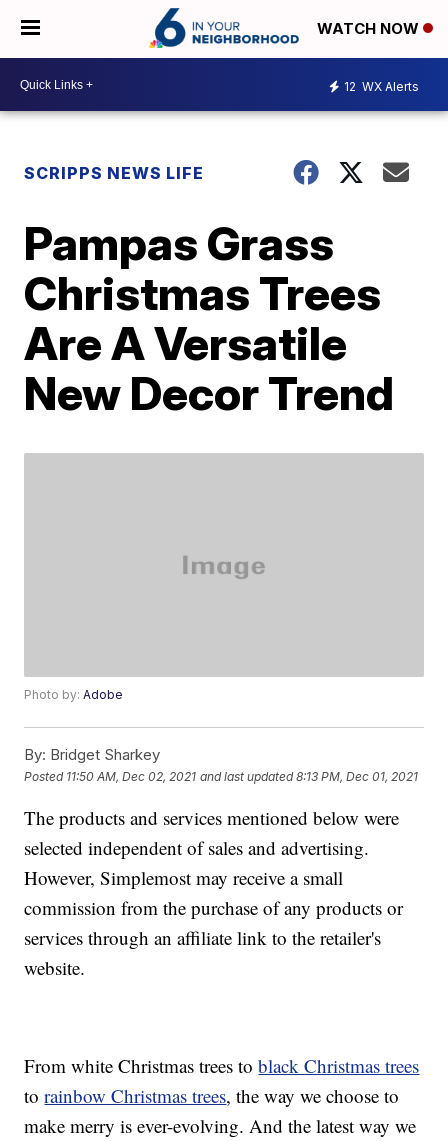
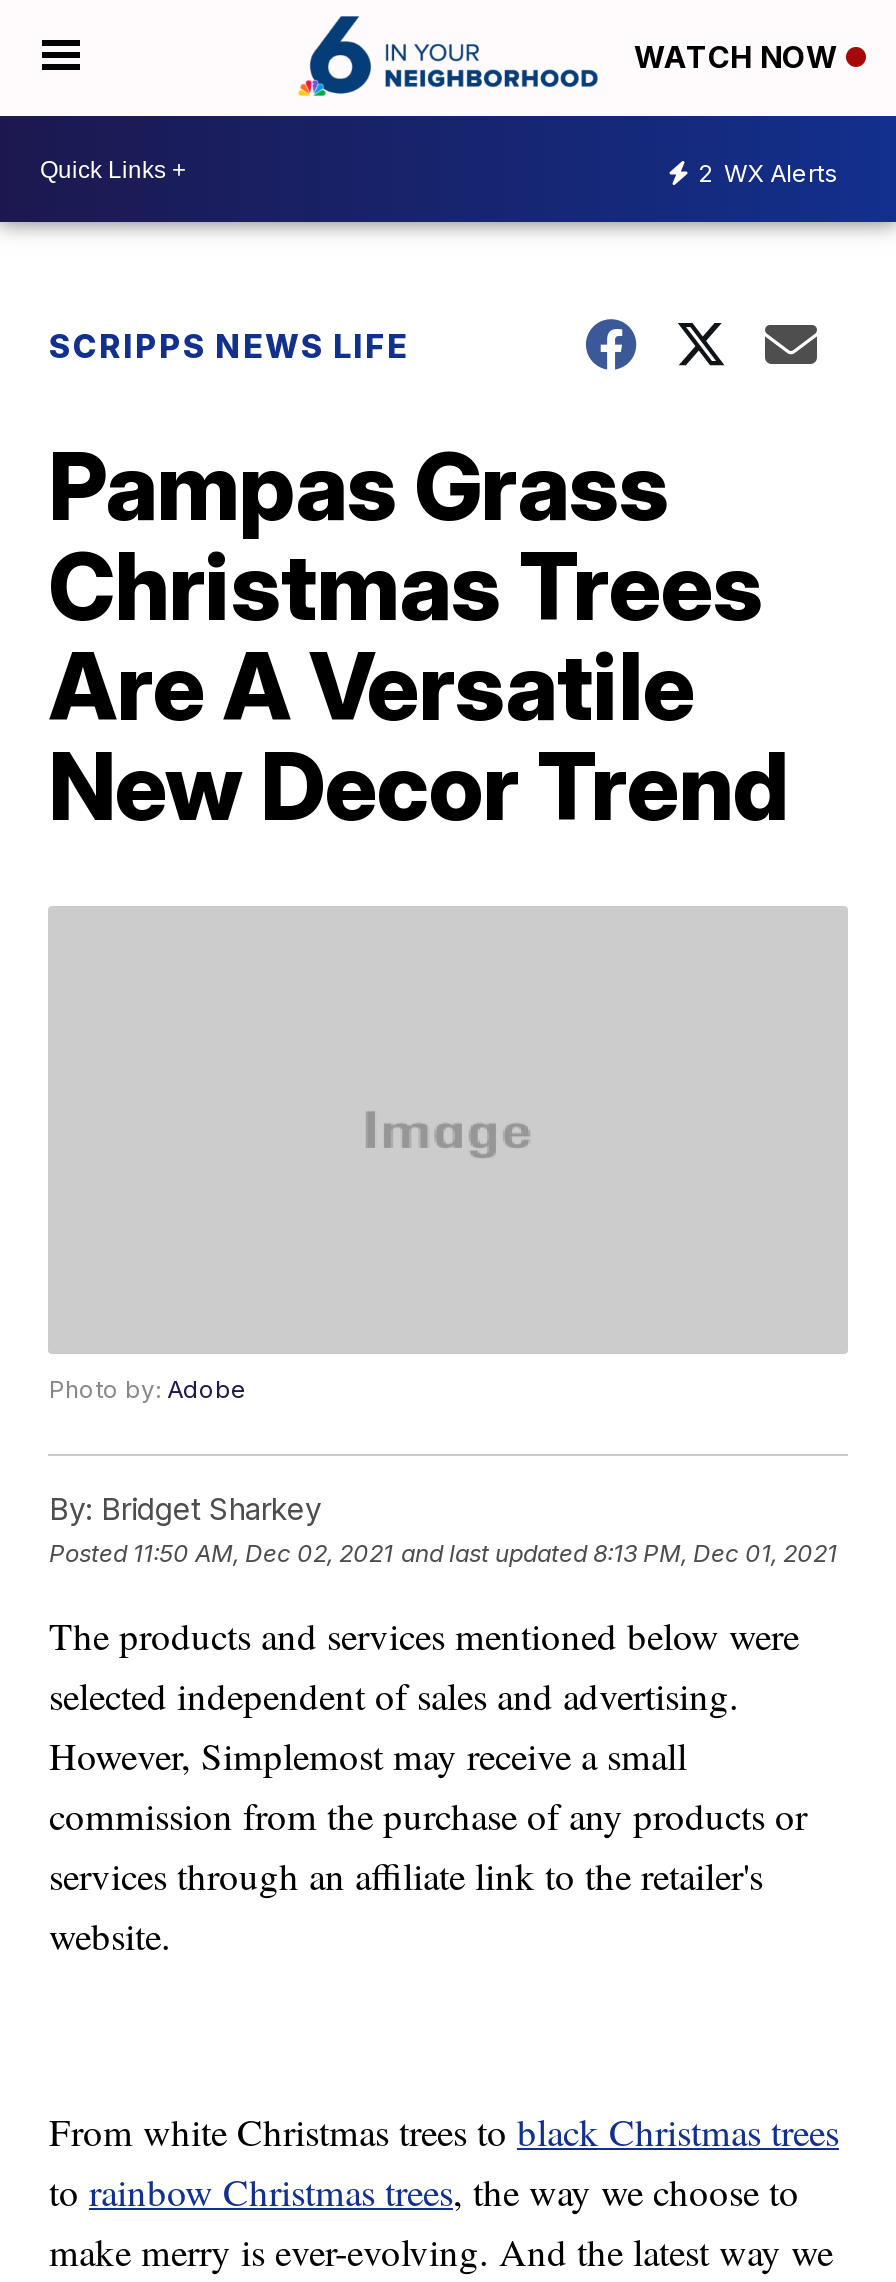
- 12 WX Alerts
+ 2 WX Alerts
